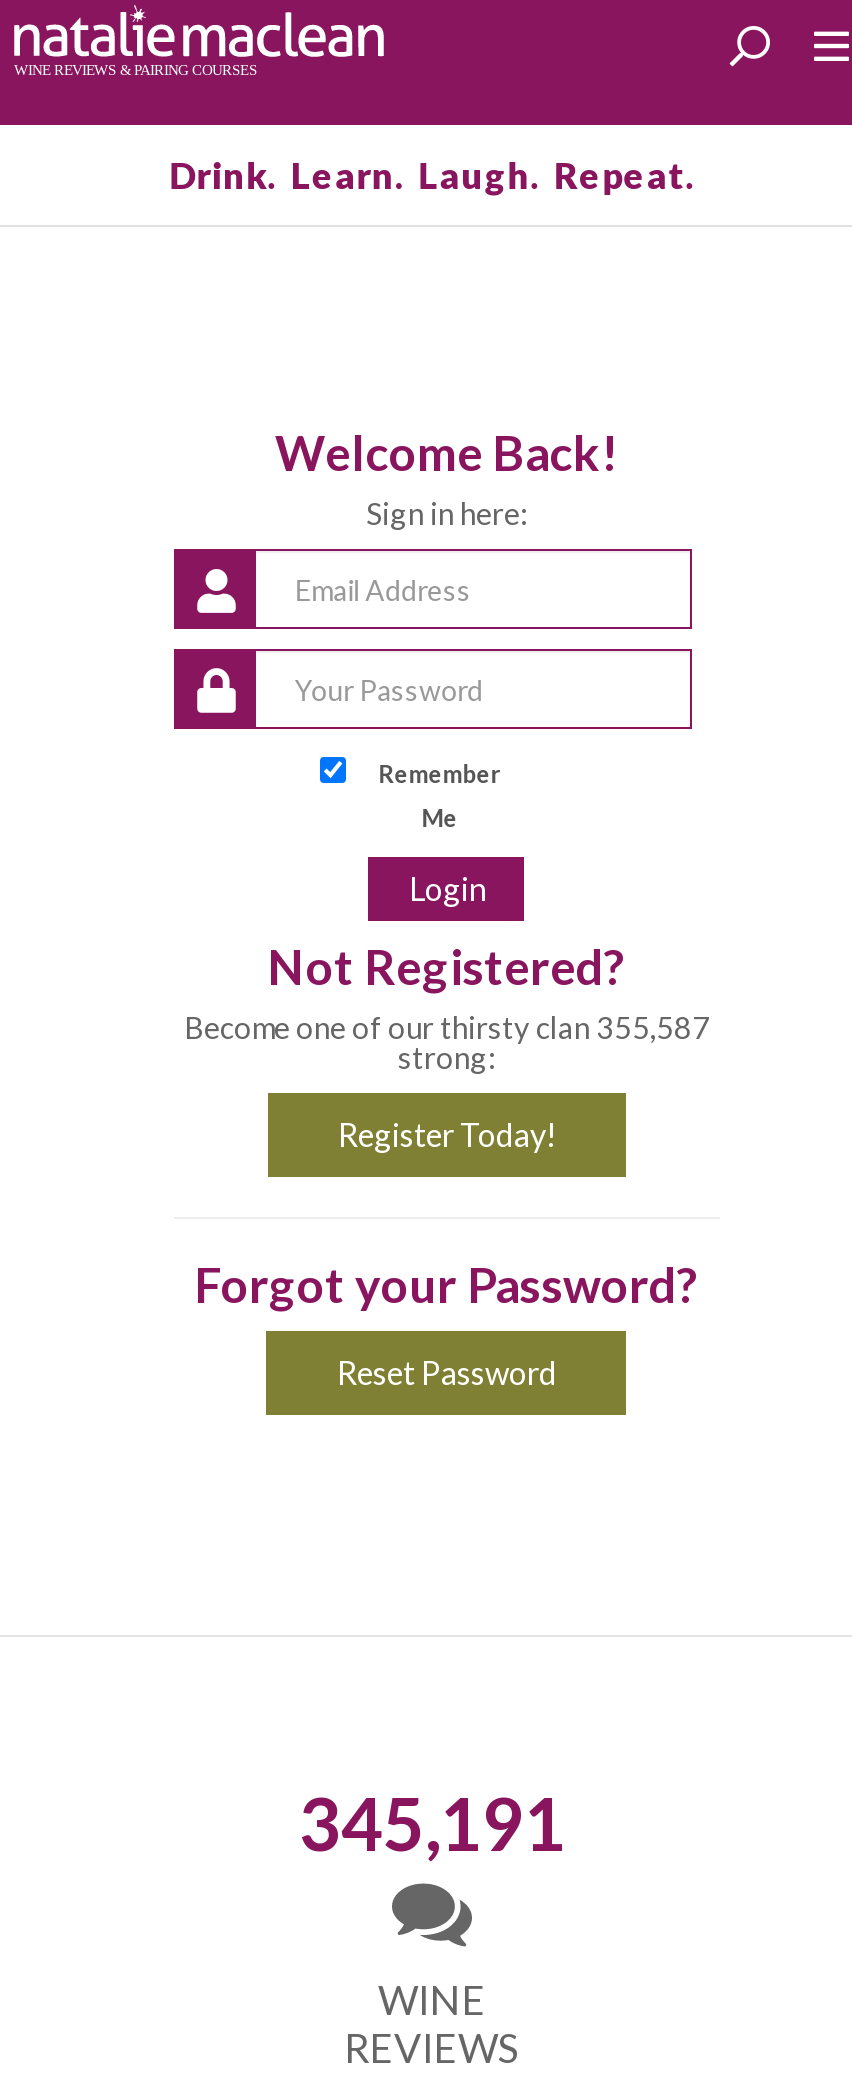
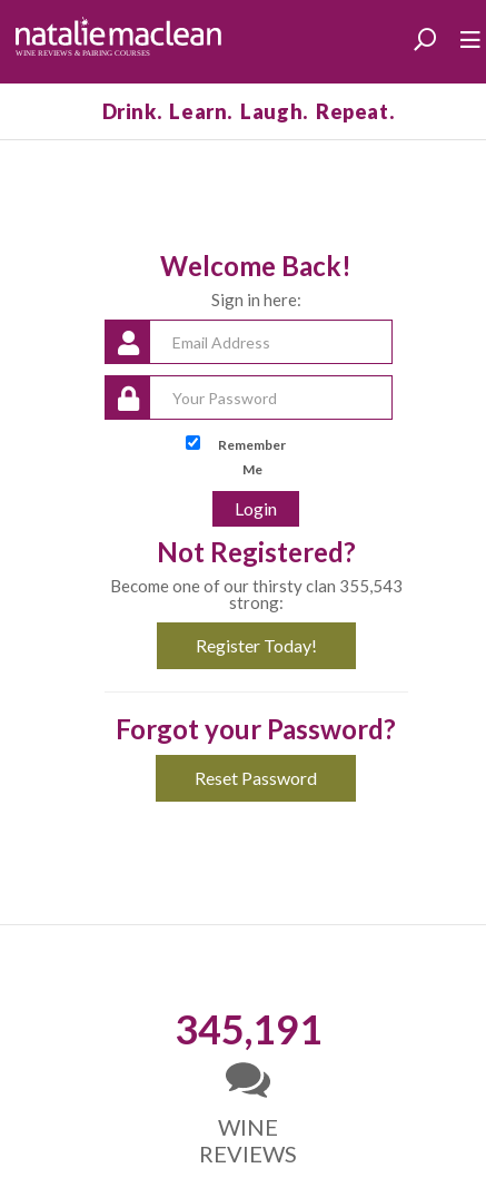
- Become one of our thirsty clan 355,587
+ Become one of our thirsty clan 355,543
